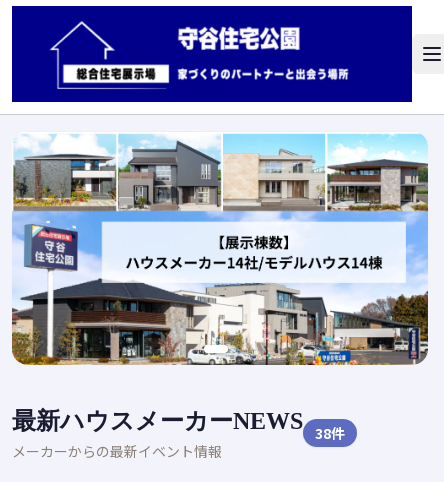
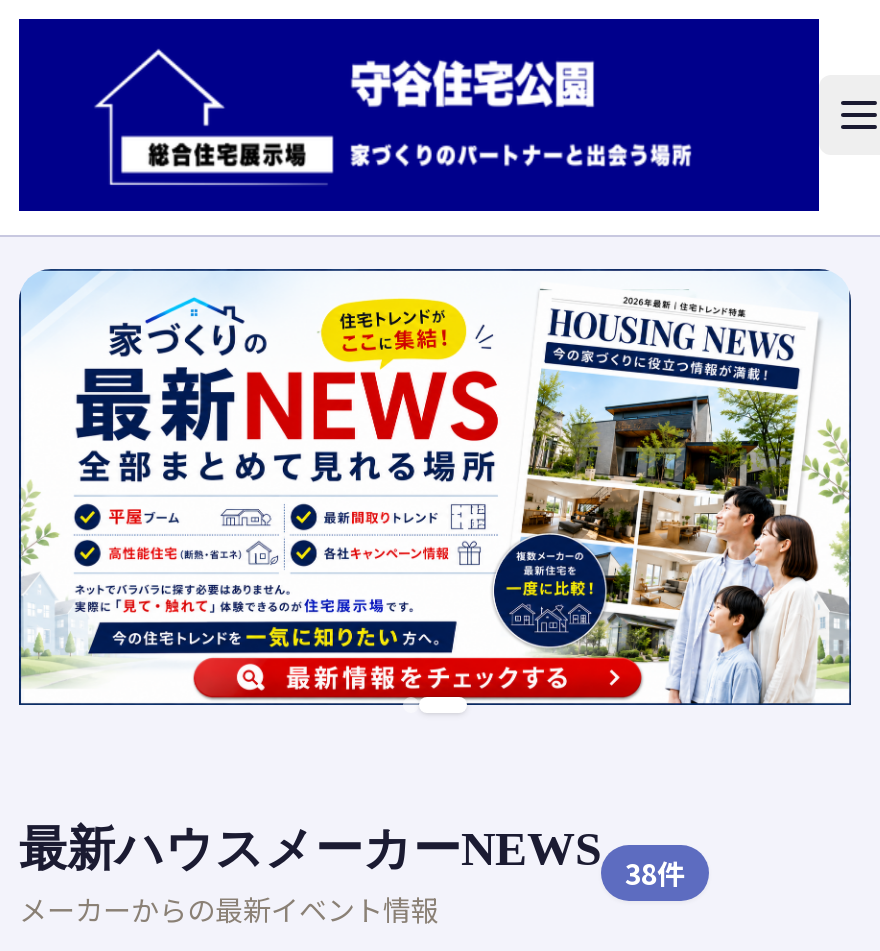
- [image]
+ [image]
